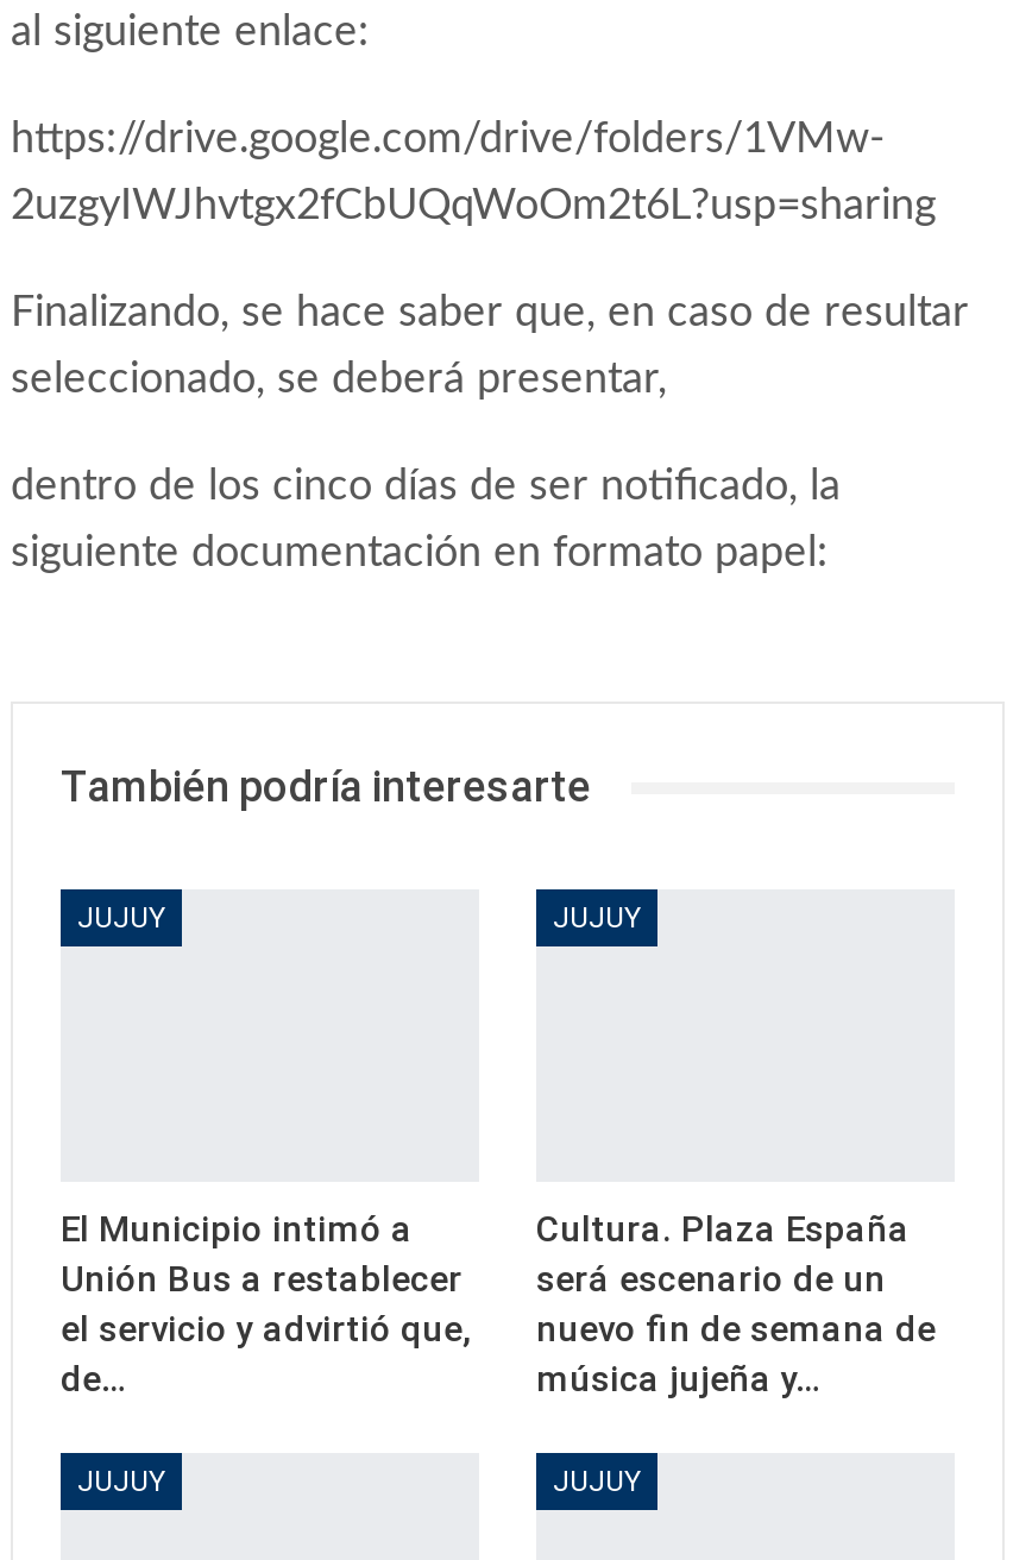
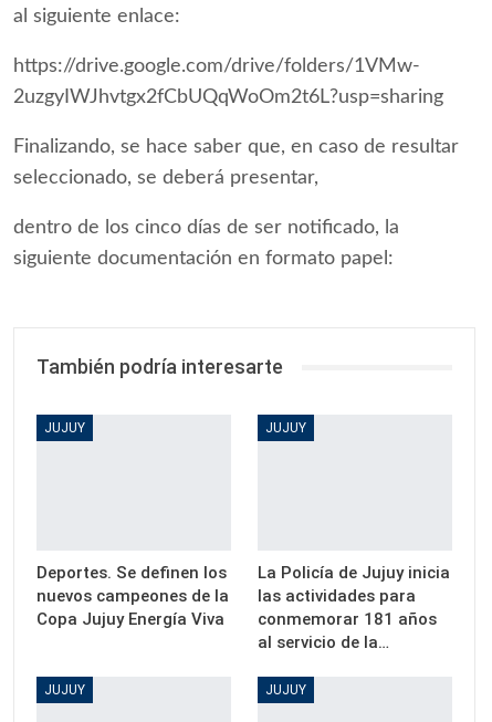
- El Municipio intimó a
- Unión Bus a restablecer
- el servicio y advirtió que,
- de…
+ Deportes. Se definen los
+ nuevos campeones de la
+ Copa Jujuy Energía Viva

- Cultura. Plaza España
- será escenario de un
- nuevo fin de semana de
- música jujeña y…
+ La Policía de Jujuy inicia
+ las actividades para
+ conmemorar 181 años
+ al servicio de la…
